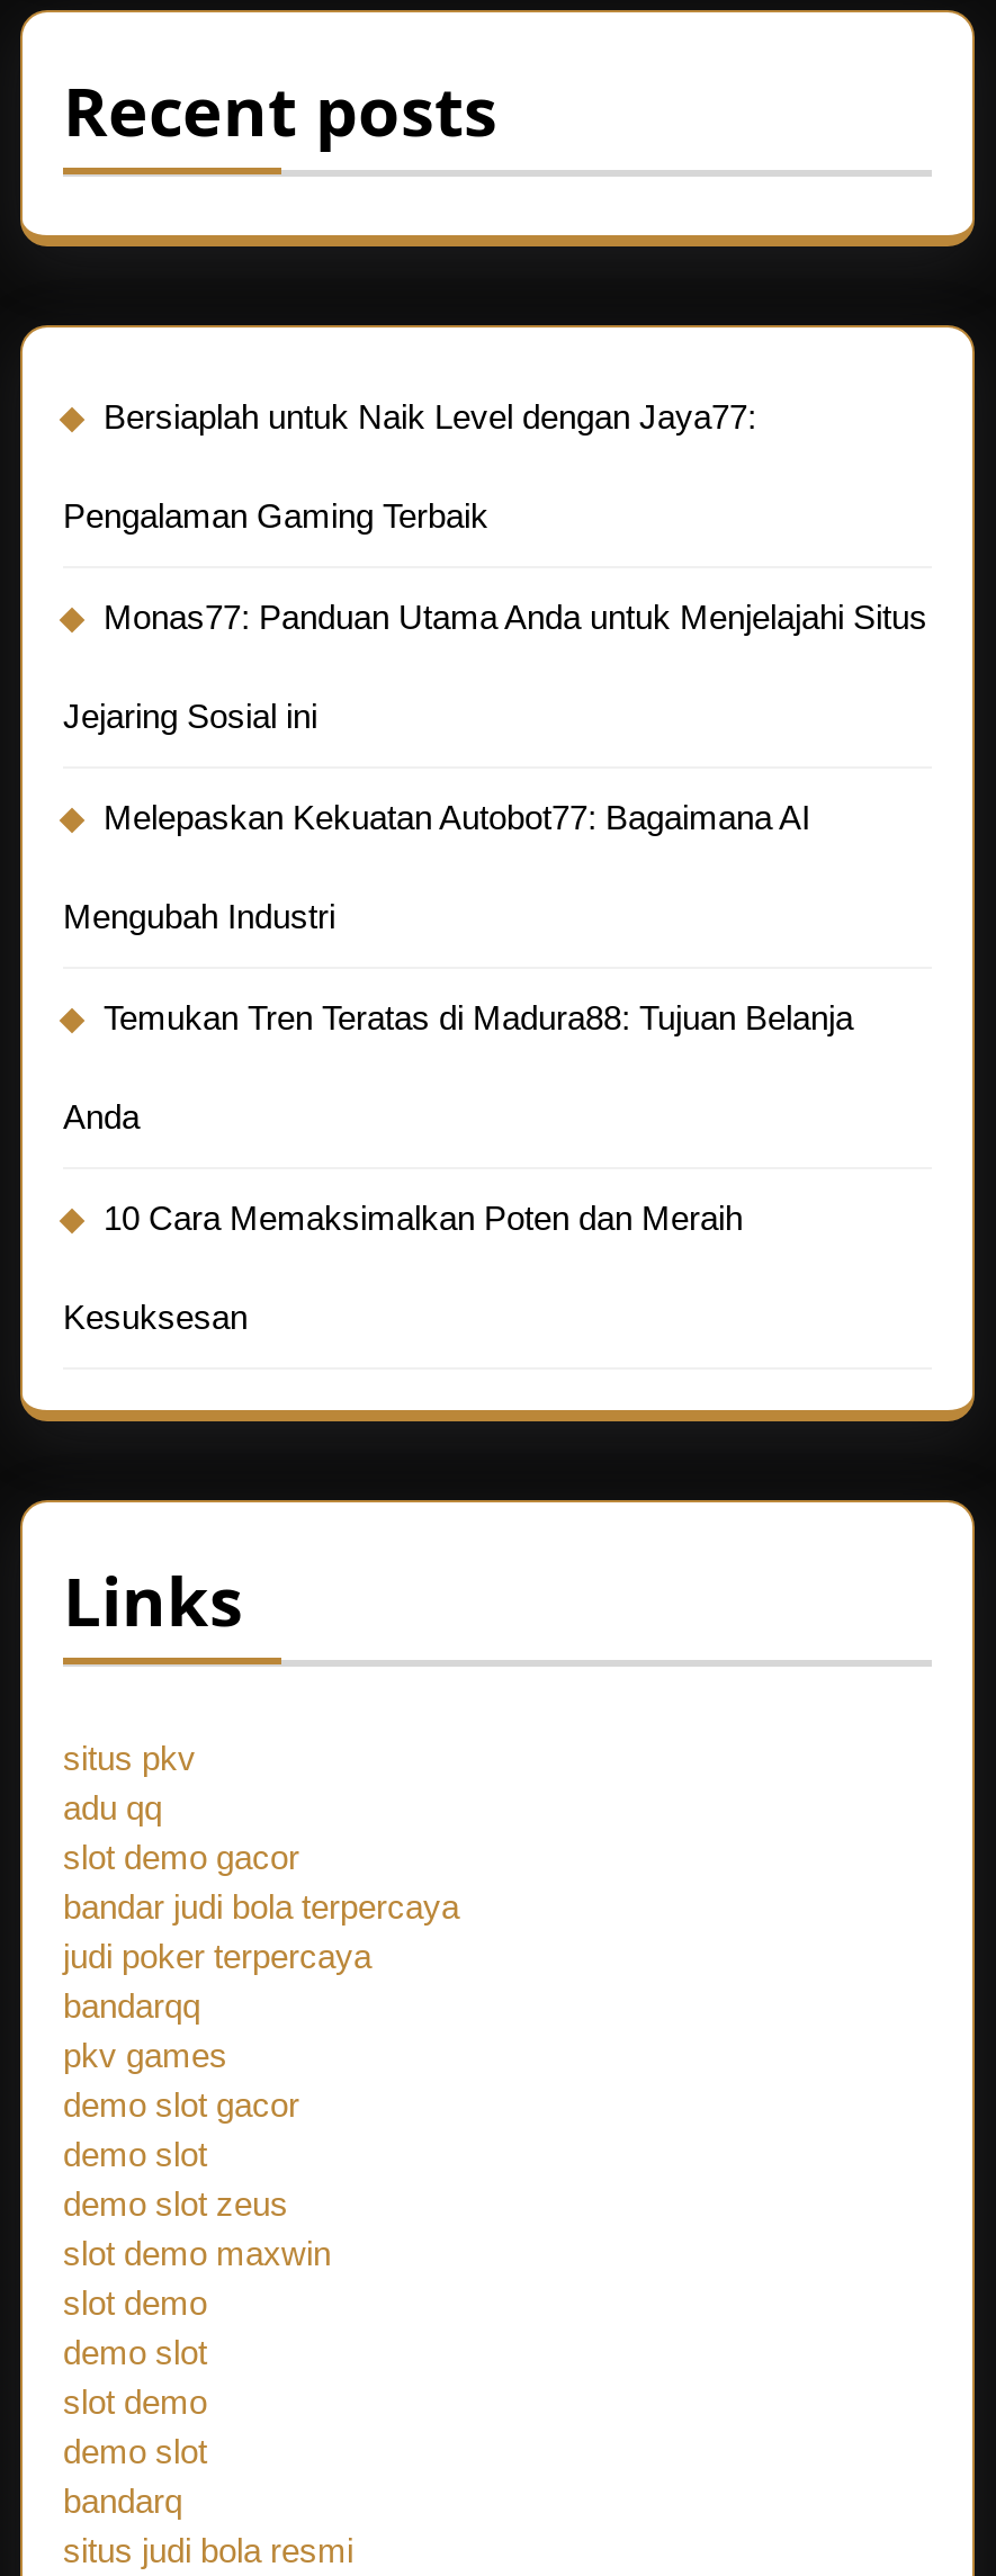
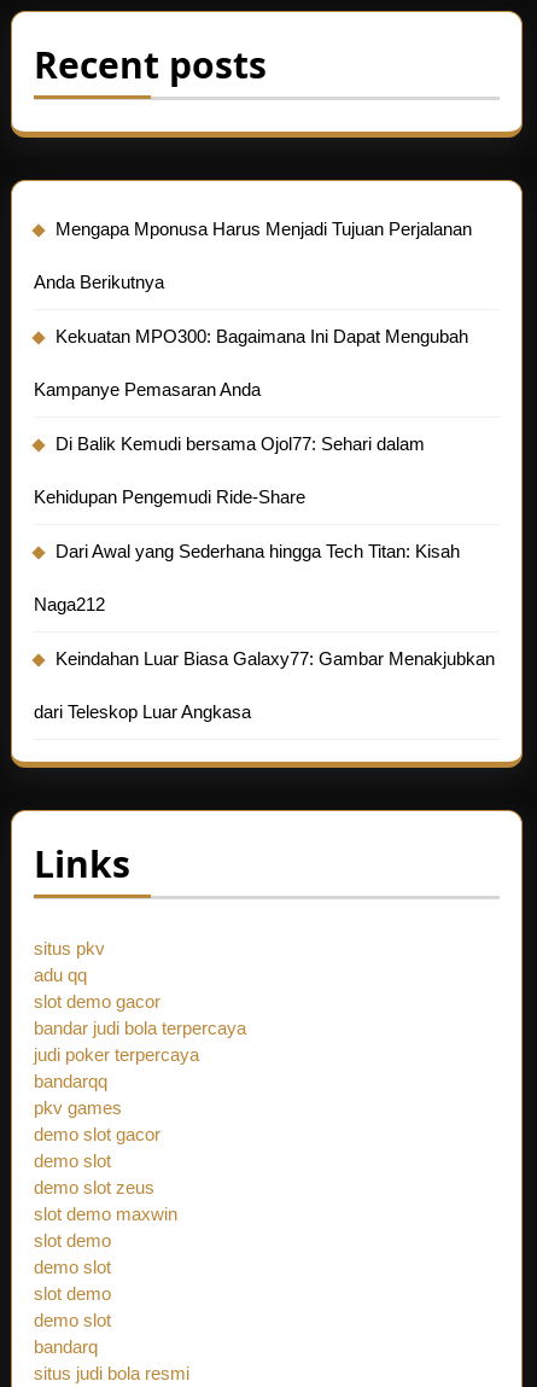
- Bersiaplah untuk Naik Level dengan Jaya77:
+ Mengapa Mponusa Harus Menjadi Tujuan Perjalanan

- Pengalaman Gaming Terbaik
+ Anda Berikutnya

- Monas77: Panduan Utama Anda untuk Menjelajahi Situs
+ Kekuatan MPO300: Bagaimana Ini Dapat Mengubah

- Jejaring Sosial ini
+ Kampanye Pemasaran Anda

- Melepaskan Kekuatan Autobot77: Bagaimana AI
+ Di Balik Kemudi bersama Ojol77: Sehari dalam

- Mengubah Industri
+ Kehidupan Pengemudi Ride-Share

- Temukan Tren Teratas di Madura88: Tujuan Belanja
+ Dari Awal yang Sederhana hingga Tech Titan: Kisah

- Anda
+ Naga212

- 10 Cara Memaksimalkan Poten dan Meraih
+ Keindahan Luar Biasa Galaxy77: Gambar Menakjubkan

- Kesuksesan
+ dari Teleskop Luar Angkasa
